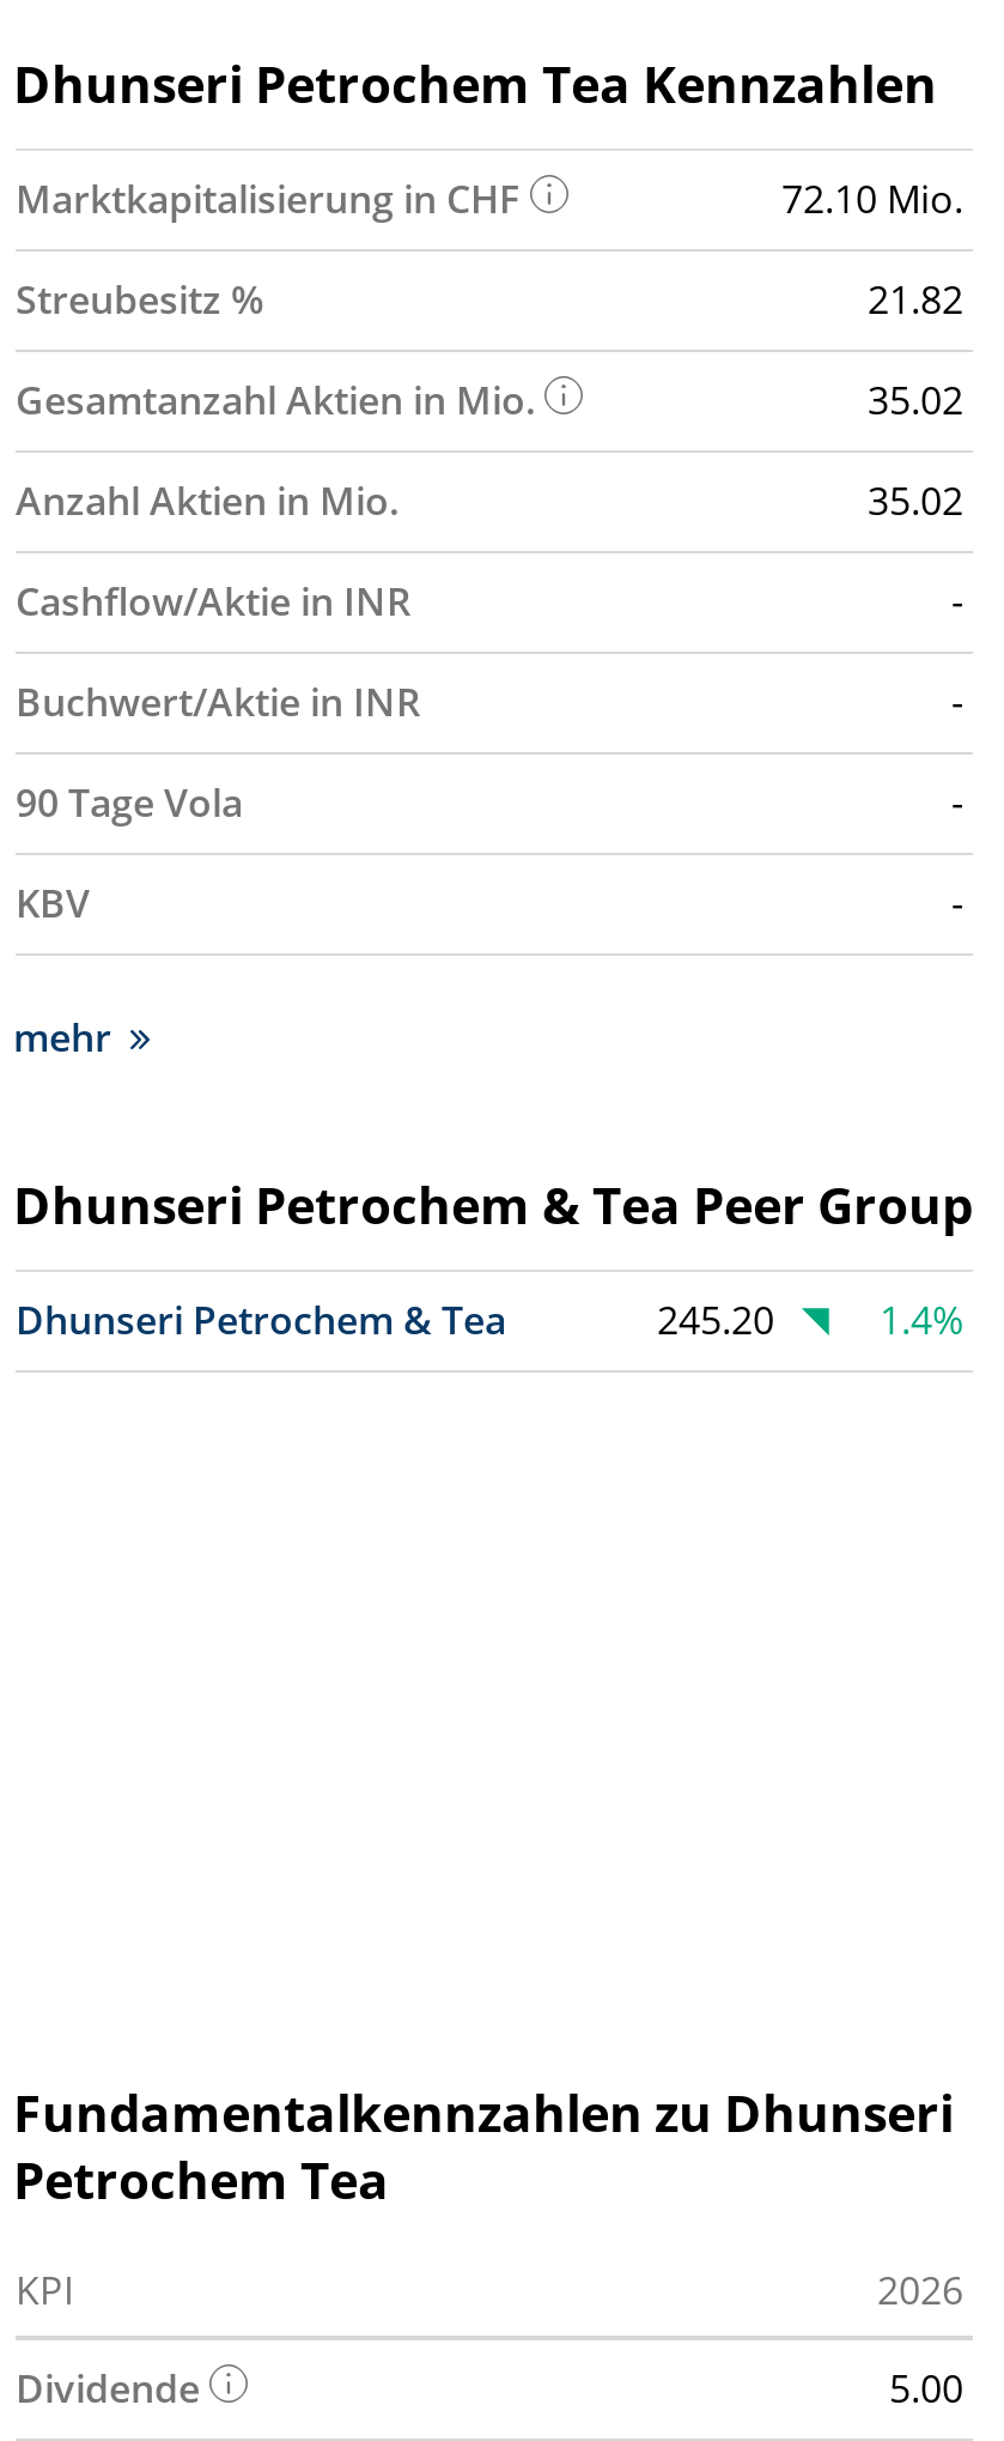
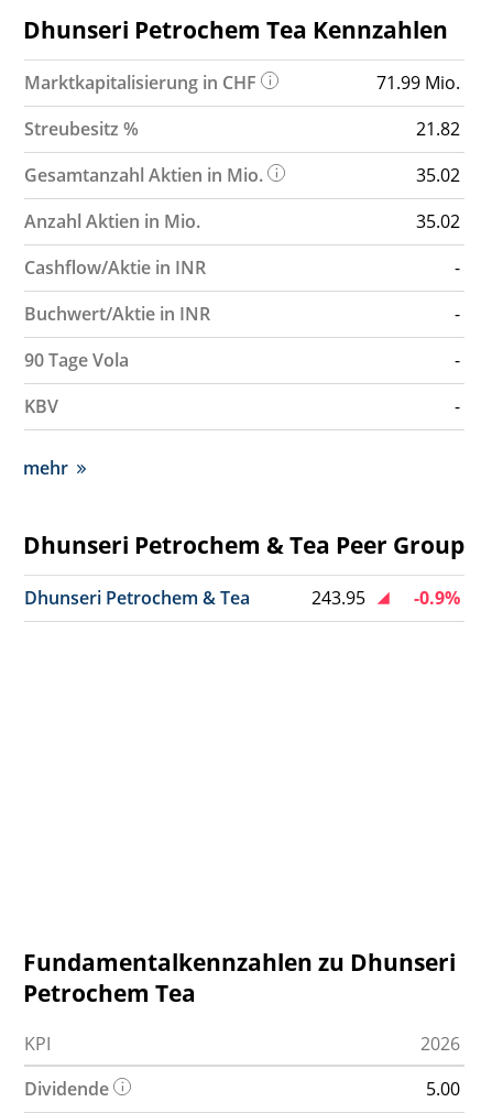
- 72.10 Mio.
+ 71.99 Mio.

- 245.20
+ 243.95

- 1.4%
+ -0.9%
